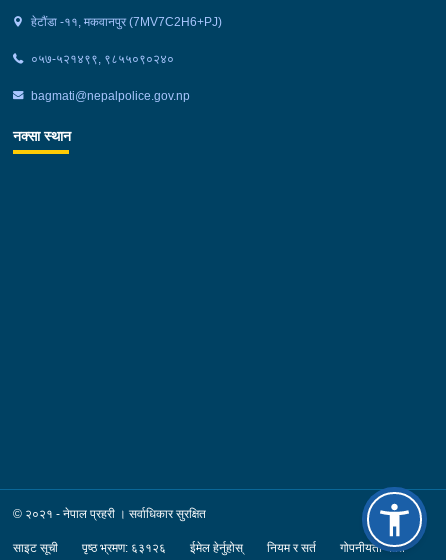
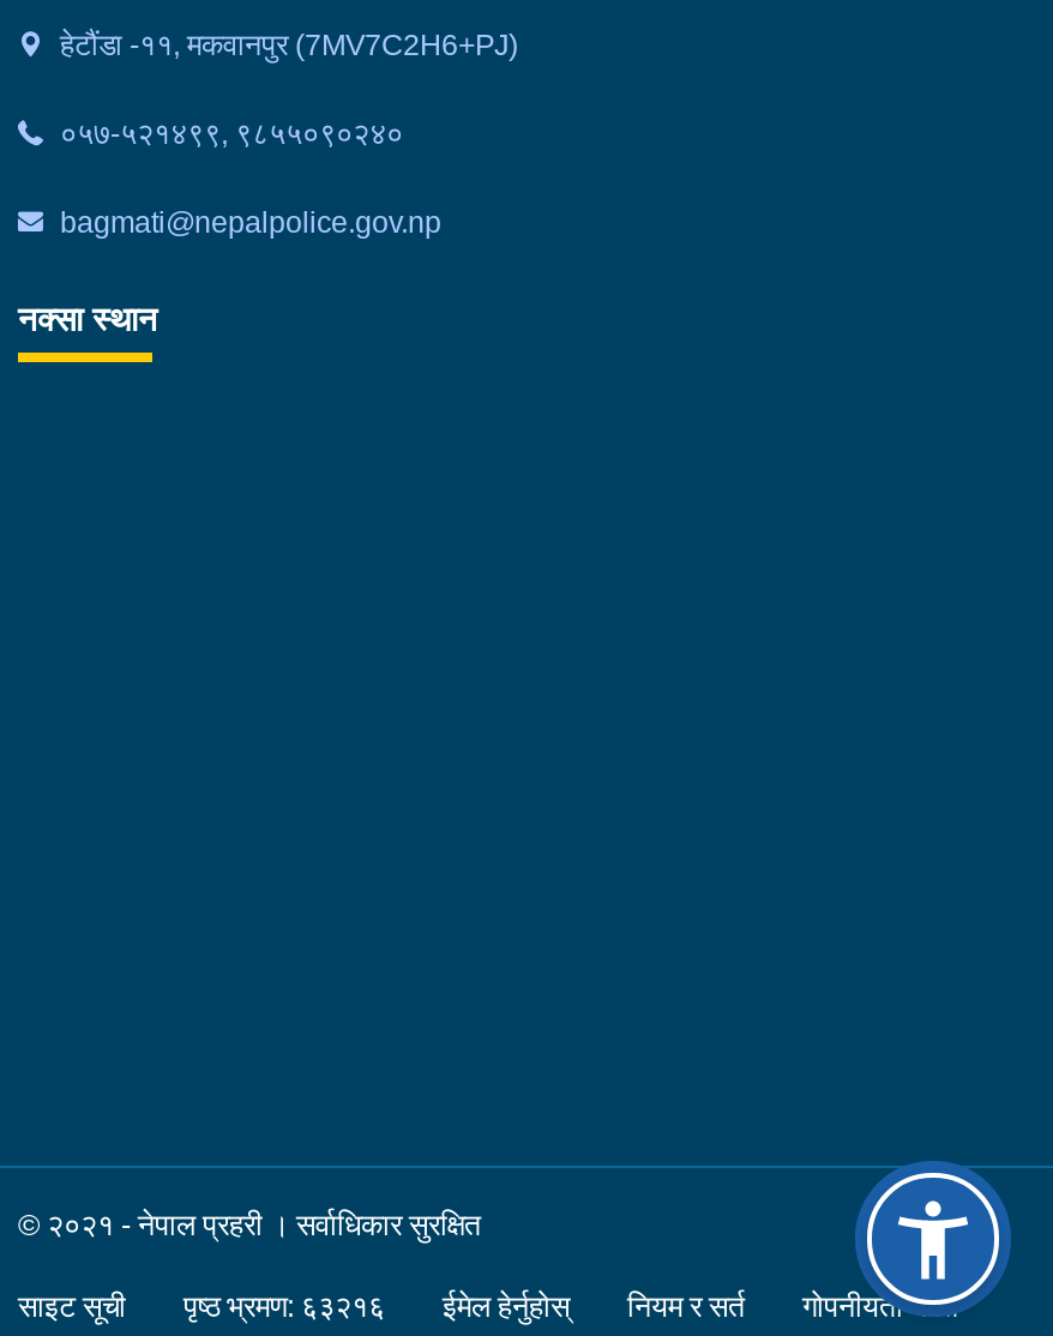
- पृष्ठ भ्रमण: ६३१२६
+ पृष्ठ भ्रमण: ६३२१६
